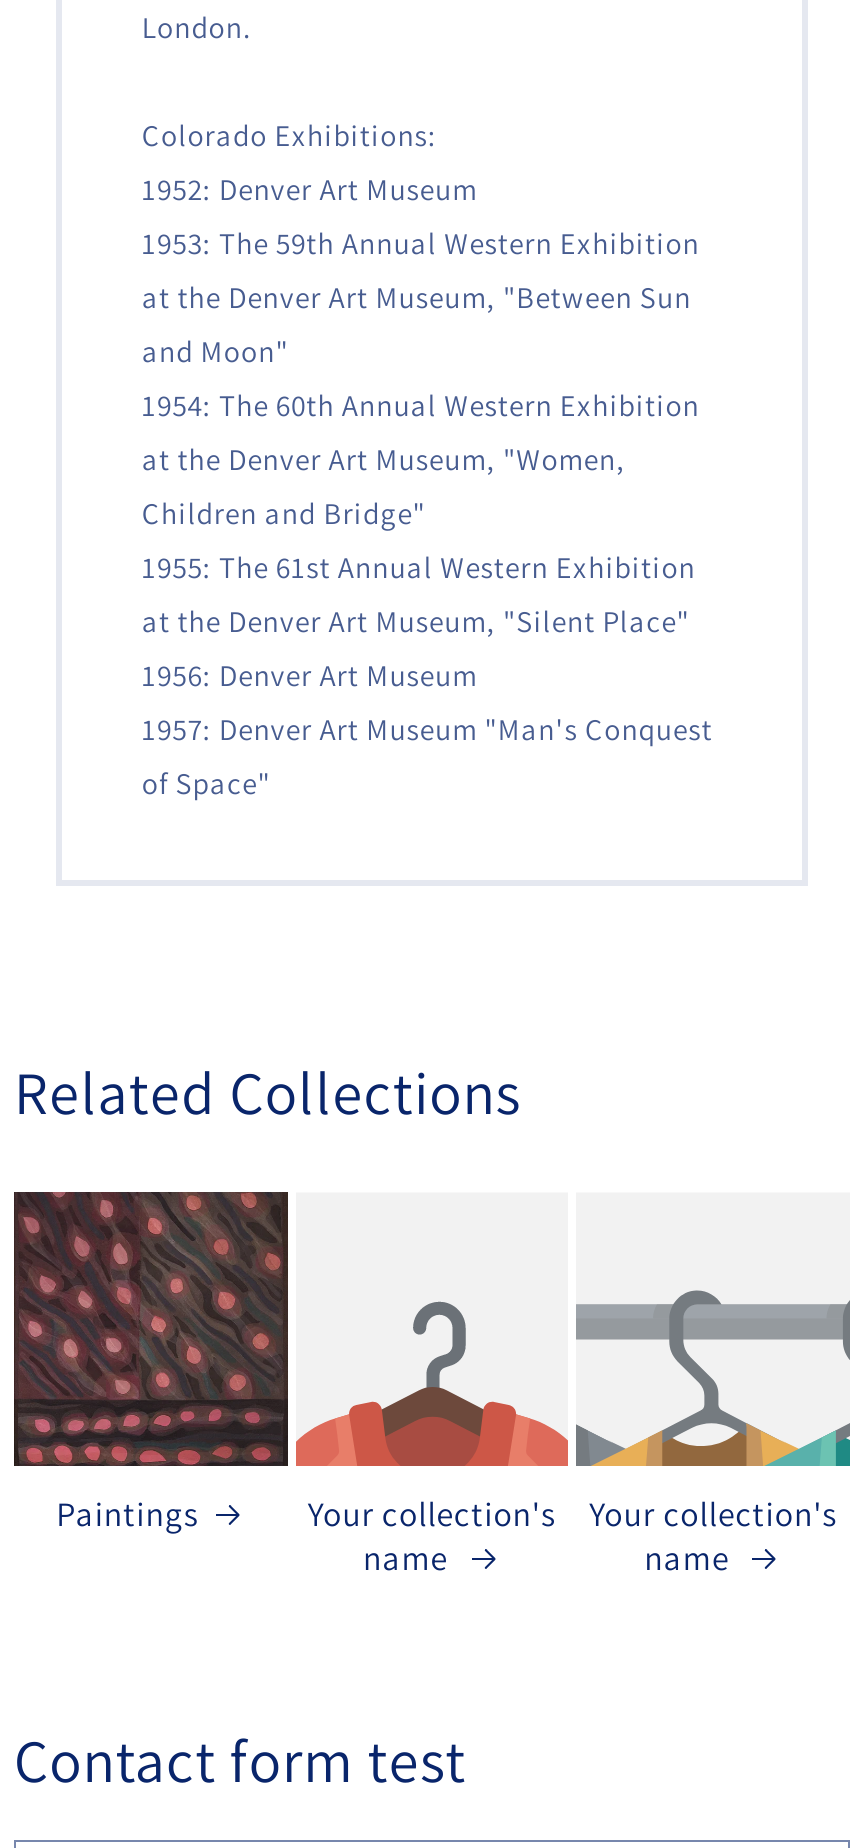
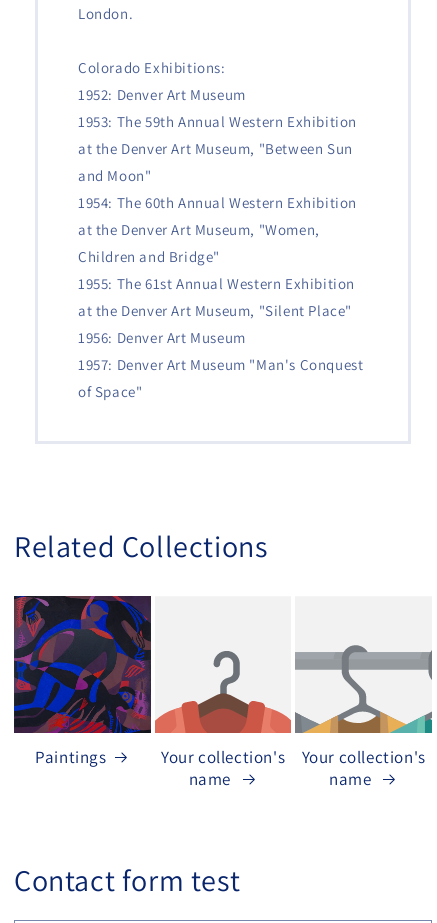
- [image]
+ [image]
